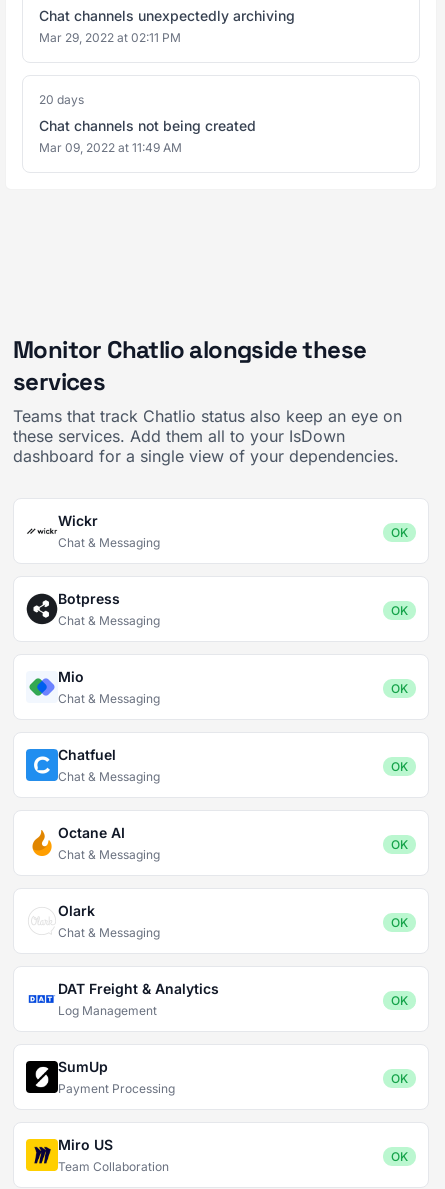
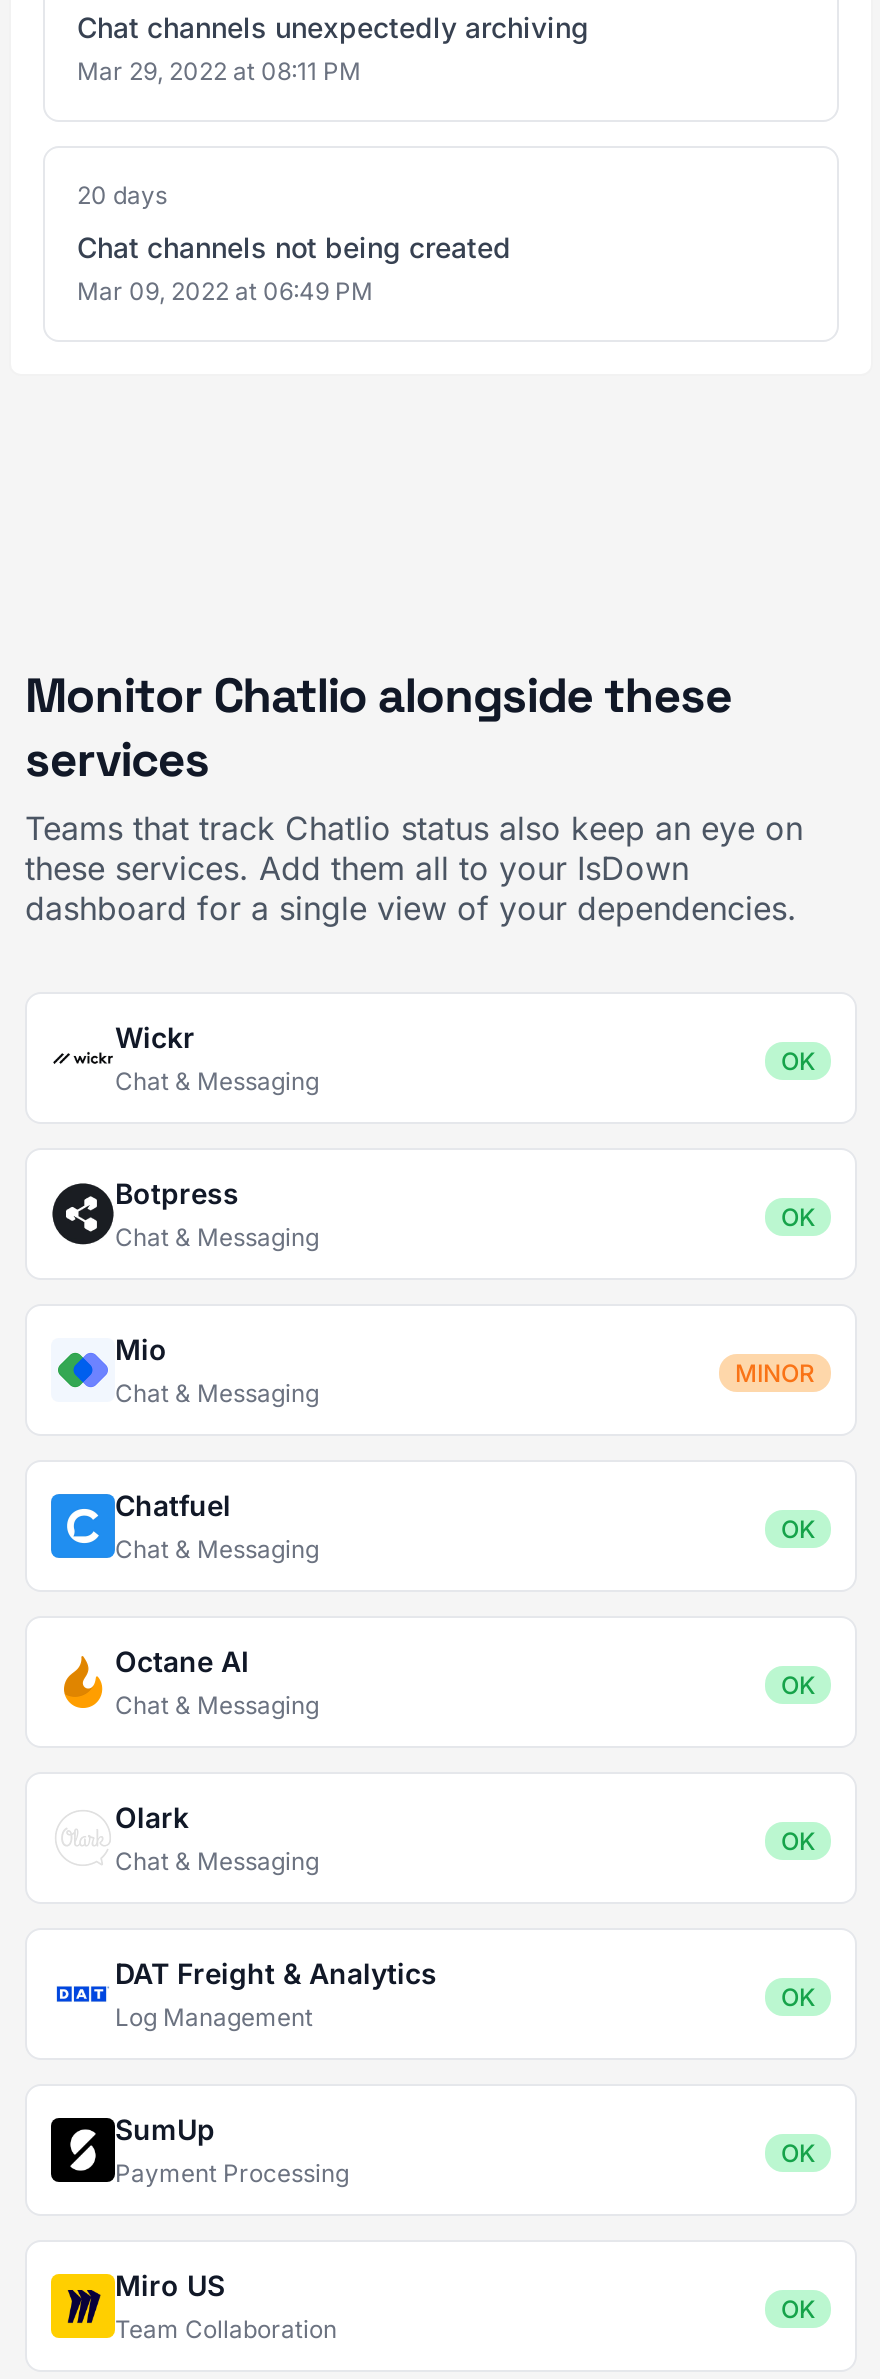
- Mar 29, 2022 at 02:11 PM
+ Mar 29, 2022 at 08:11 PM

- Mar 09, 2022 at 11:49 AM
+ Mar 09, 2022 at 06:49 PM

- OK
+ MINOR
